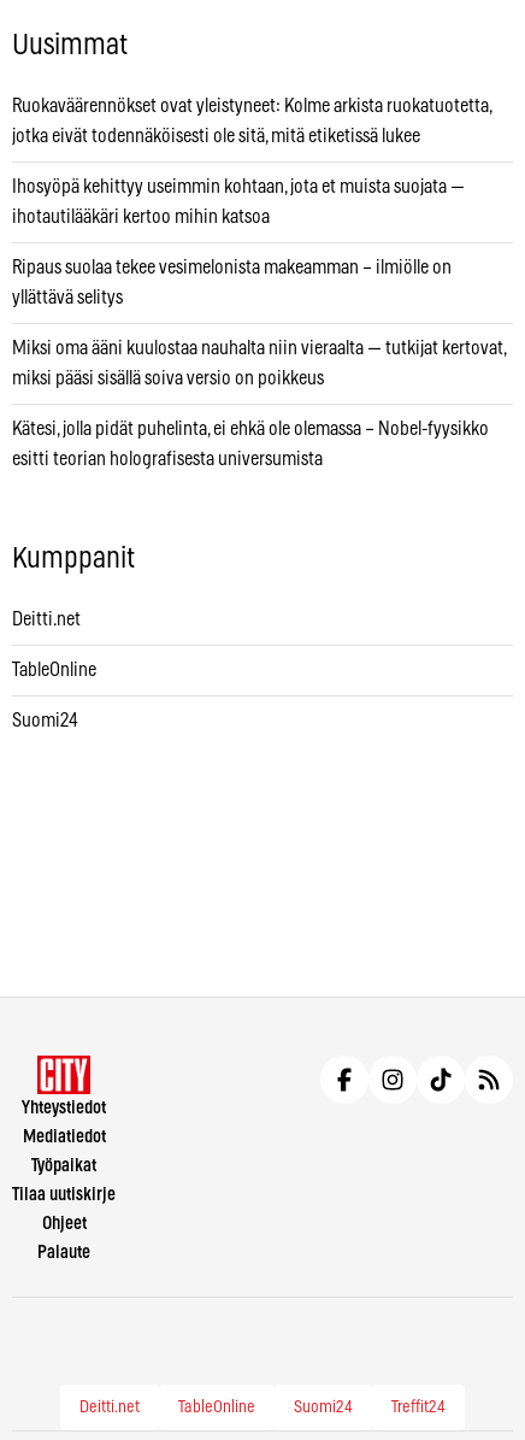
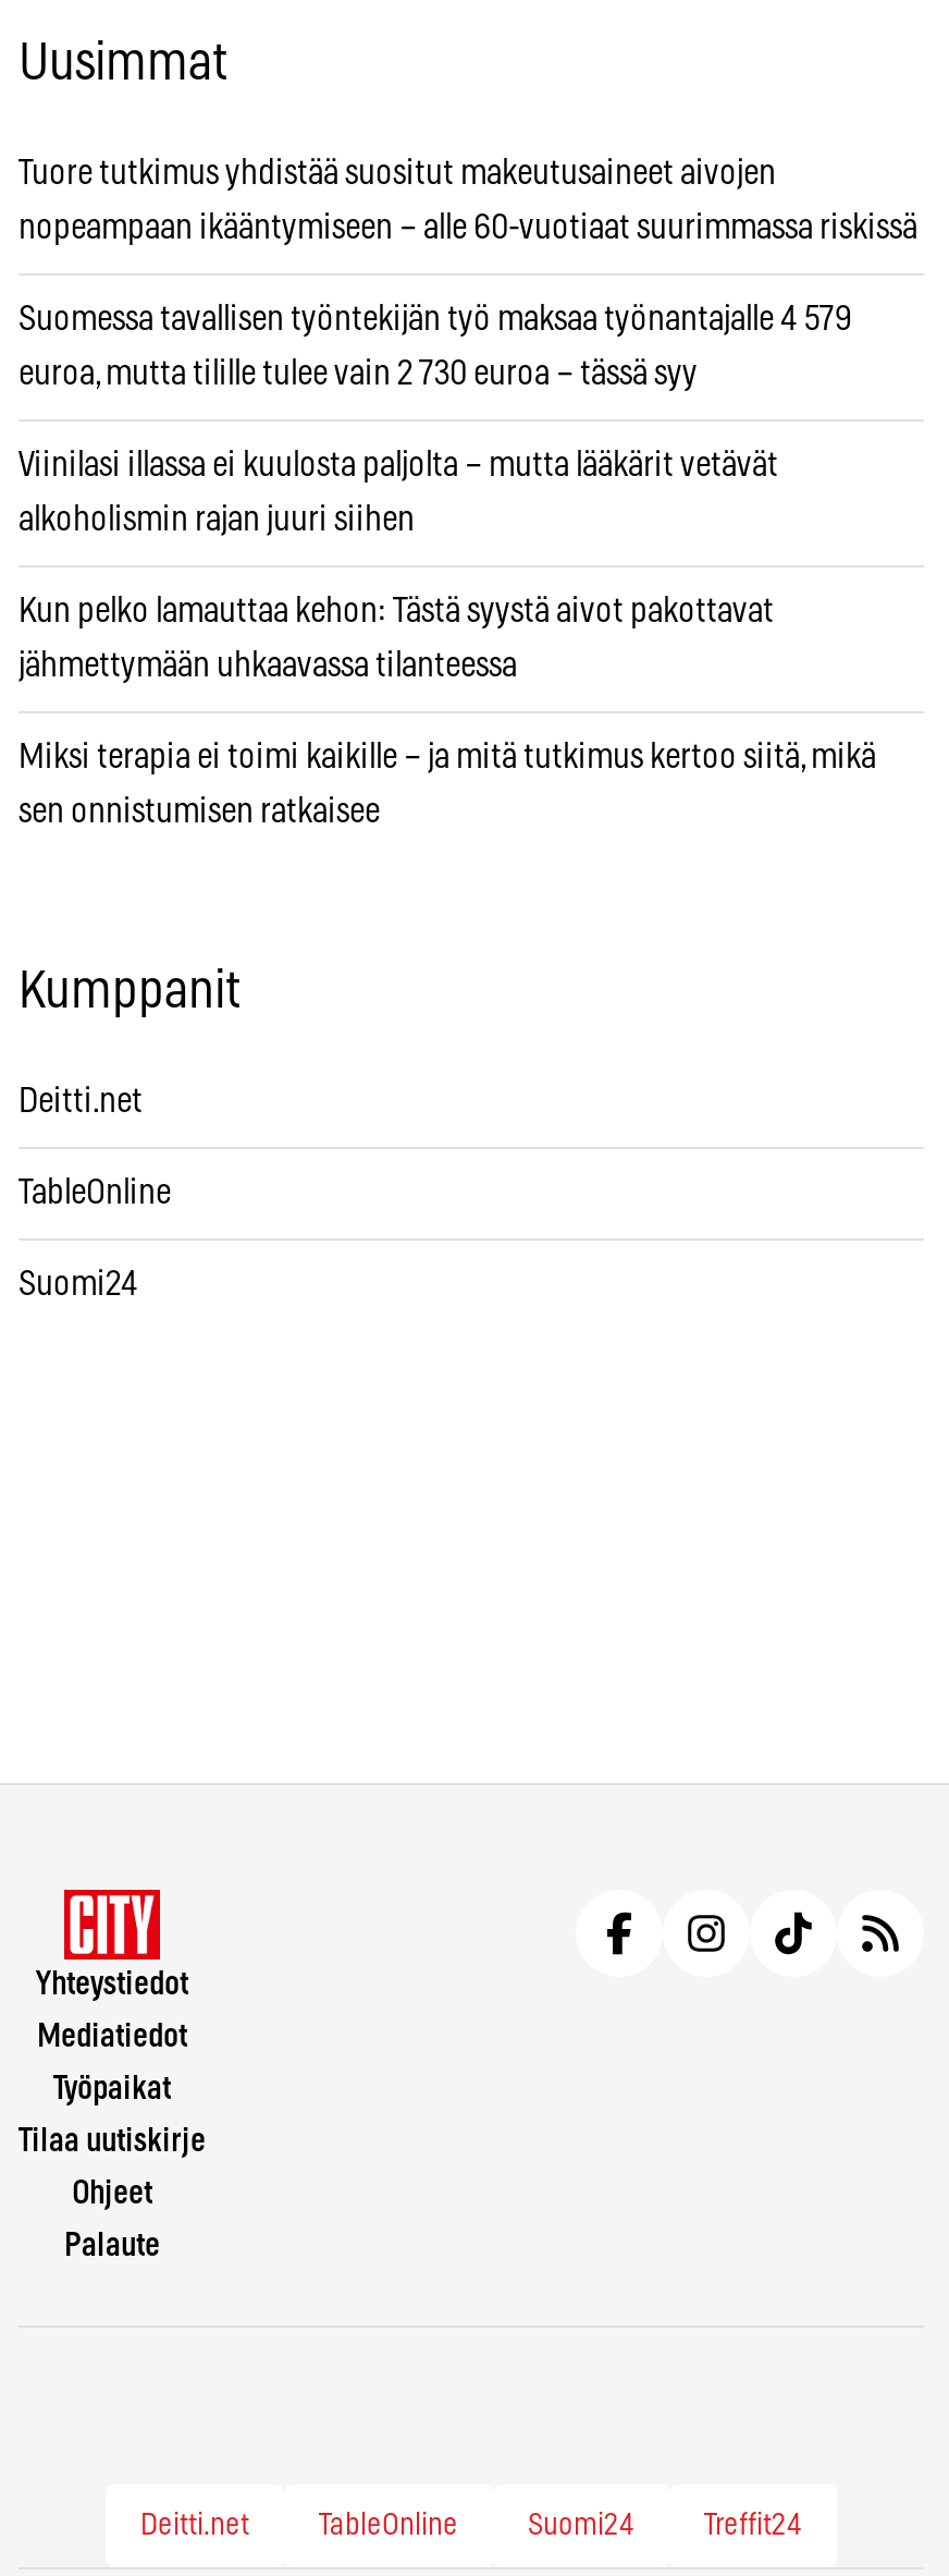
- Ruokaväärennökset ovat yleistyneet: Kolme arkista ruokatuotetta,
+ Tuore tutkimus yhdistää suositut makeutusaineet aivojen

- jotka eivät todennäköisesti ole sitä, mitä etiketissä lukee
+ nopeampaan ikääntymiseen – alle 60-vuotiaat suurimmassa riskissä

- Ihosyöpä kehittyy useimmin kohtaan, jota et muista suojata —
+ Suomessa tavallisen työntekijän työ maksaa työnantajalle 4 579

- ihotautilääkäri kertoo mihin katsoa
+ euroa, mutta tilille tulee vain 2 730 euroa – tässä syy

- Ripaus suolaa tekee vesimelonista makeamman – ilmiölle on
+ Viinilasi illassa ei kuulosta paljolta – mutta lääkärit vetävät

- yllättävä selitys
+ alkoholismin rajan juuri siihen

- Miksi oma ääni kuulostaa nauhalta niin vieraalta — tutkijat kertovat,
+ Kun pelko lamauttaa kehon: Tästä syystä aivot pakottavat

- miksi pääsi sisällä soiva versio on poikkeus
+ jähmettymään uhkaavassa tilanteessa

- Kätesi, jolla pidät puhelinta, ei ehkä ole olemassa – Nobel-fyysikko
+ Miksi terapia ei toimi kaikille – ja mitä tutkimus kertoo siitä, mikä

- esitti teorian holografisesta universumista
+ sen onnistumisen ratkaisee
